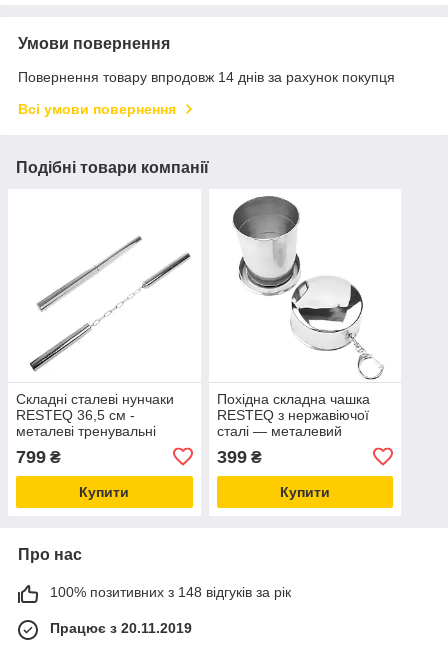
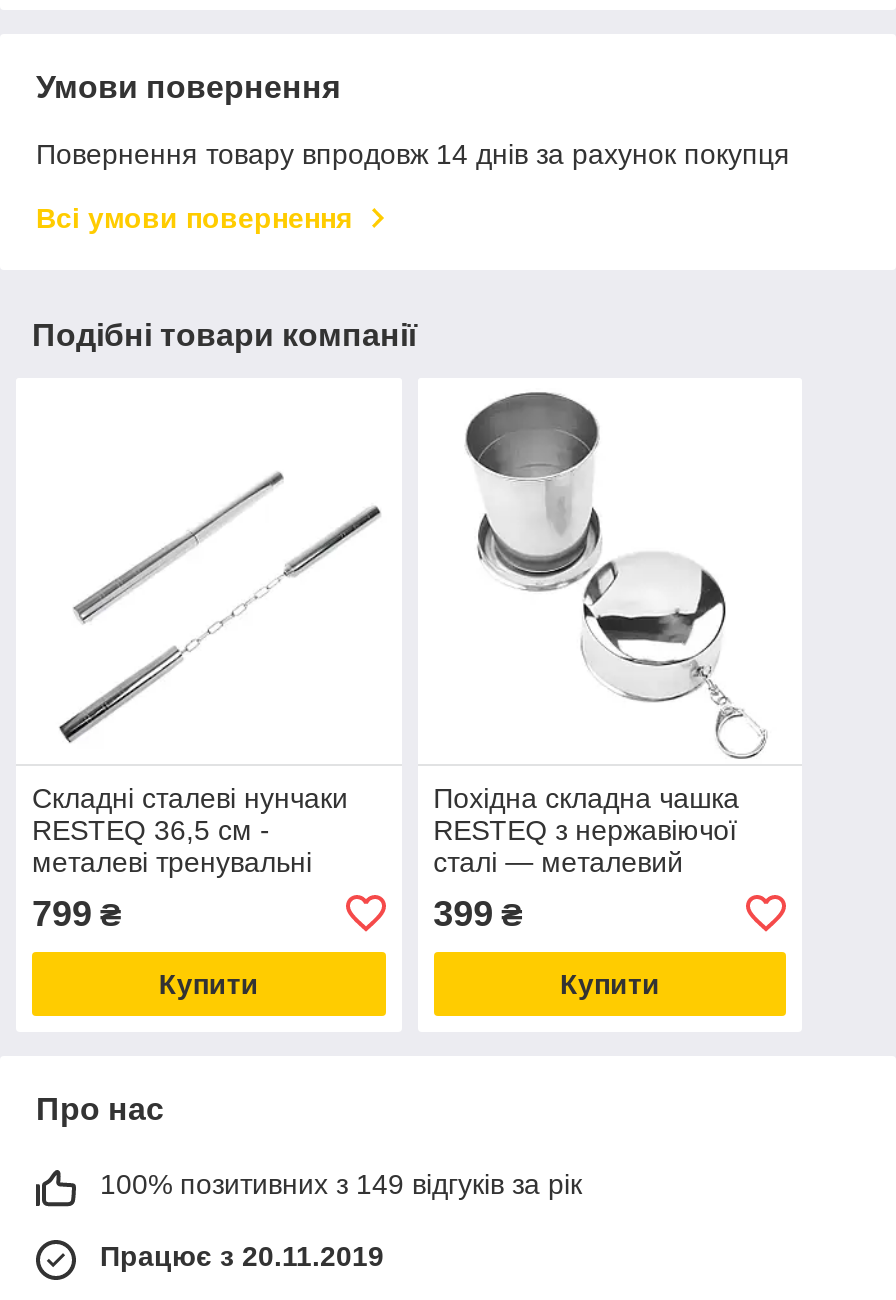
- 100% позитивних з 148 відгуків за рік
+ 100% позитивних з 149 відгуків за рік
